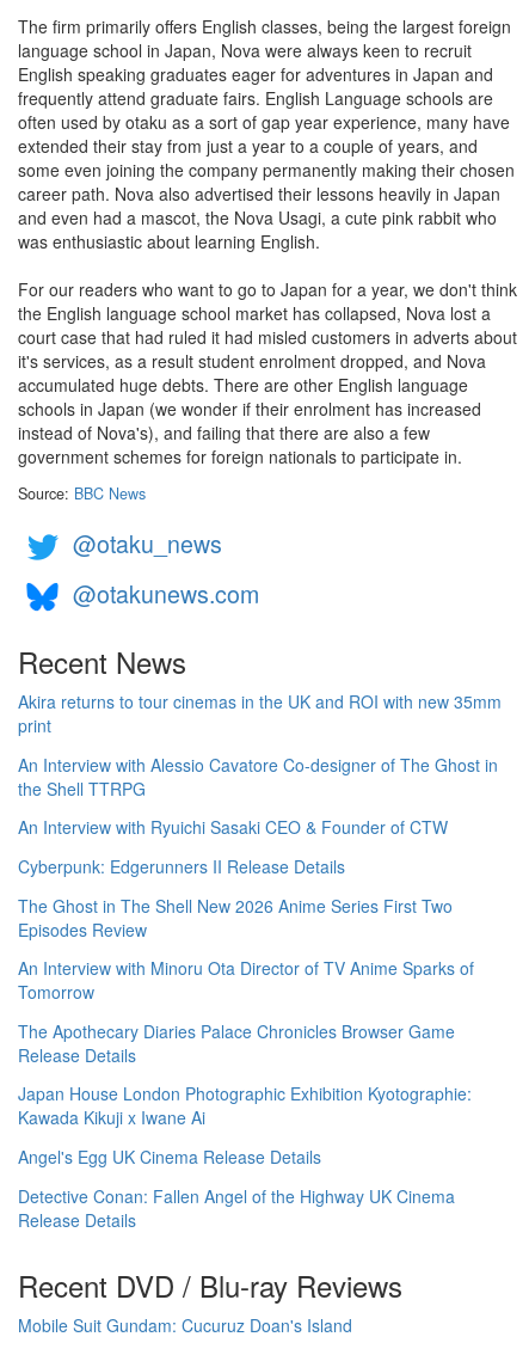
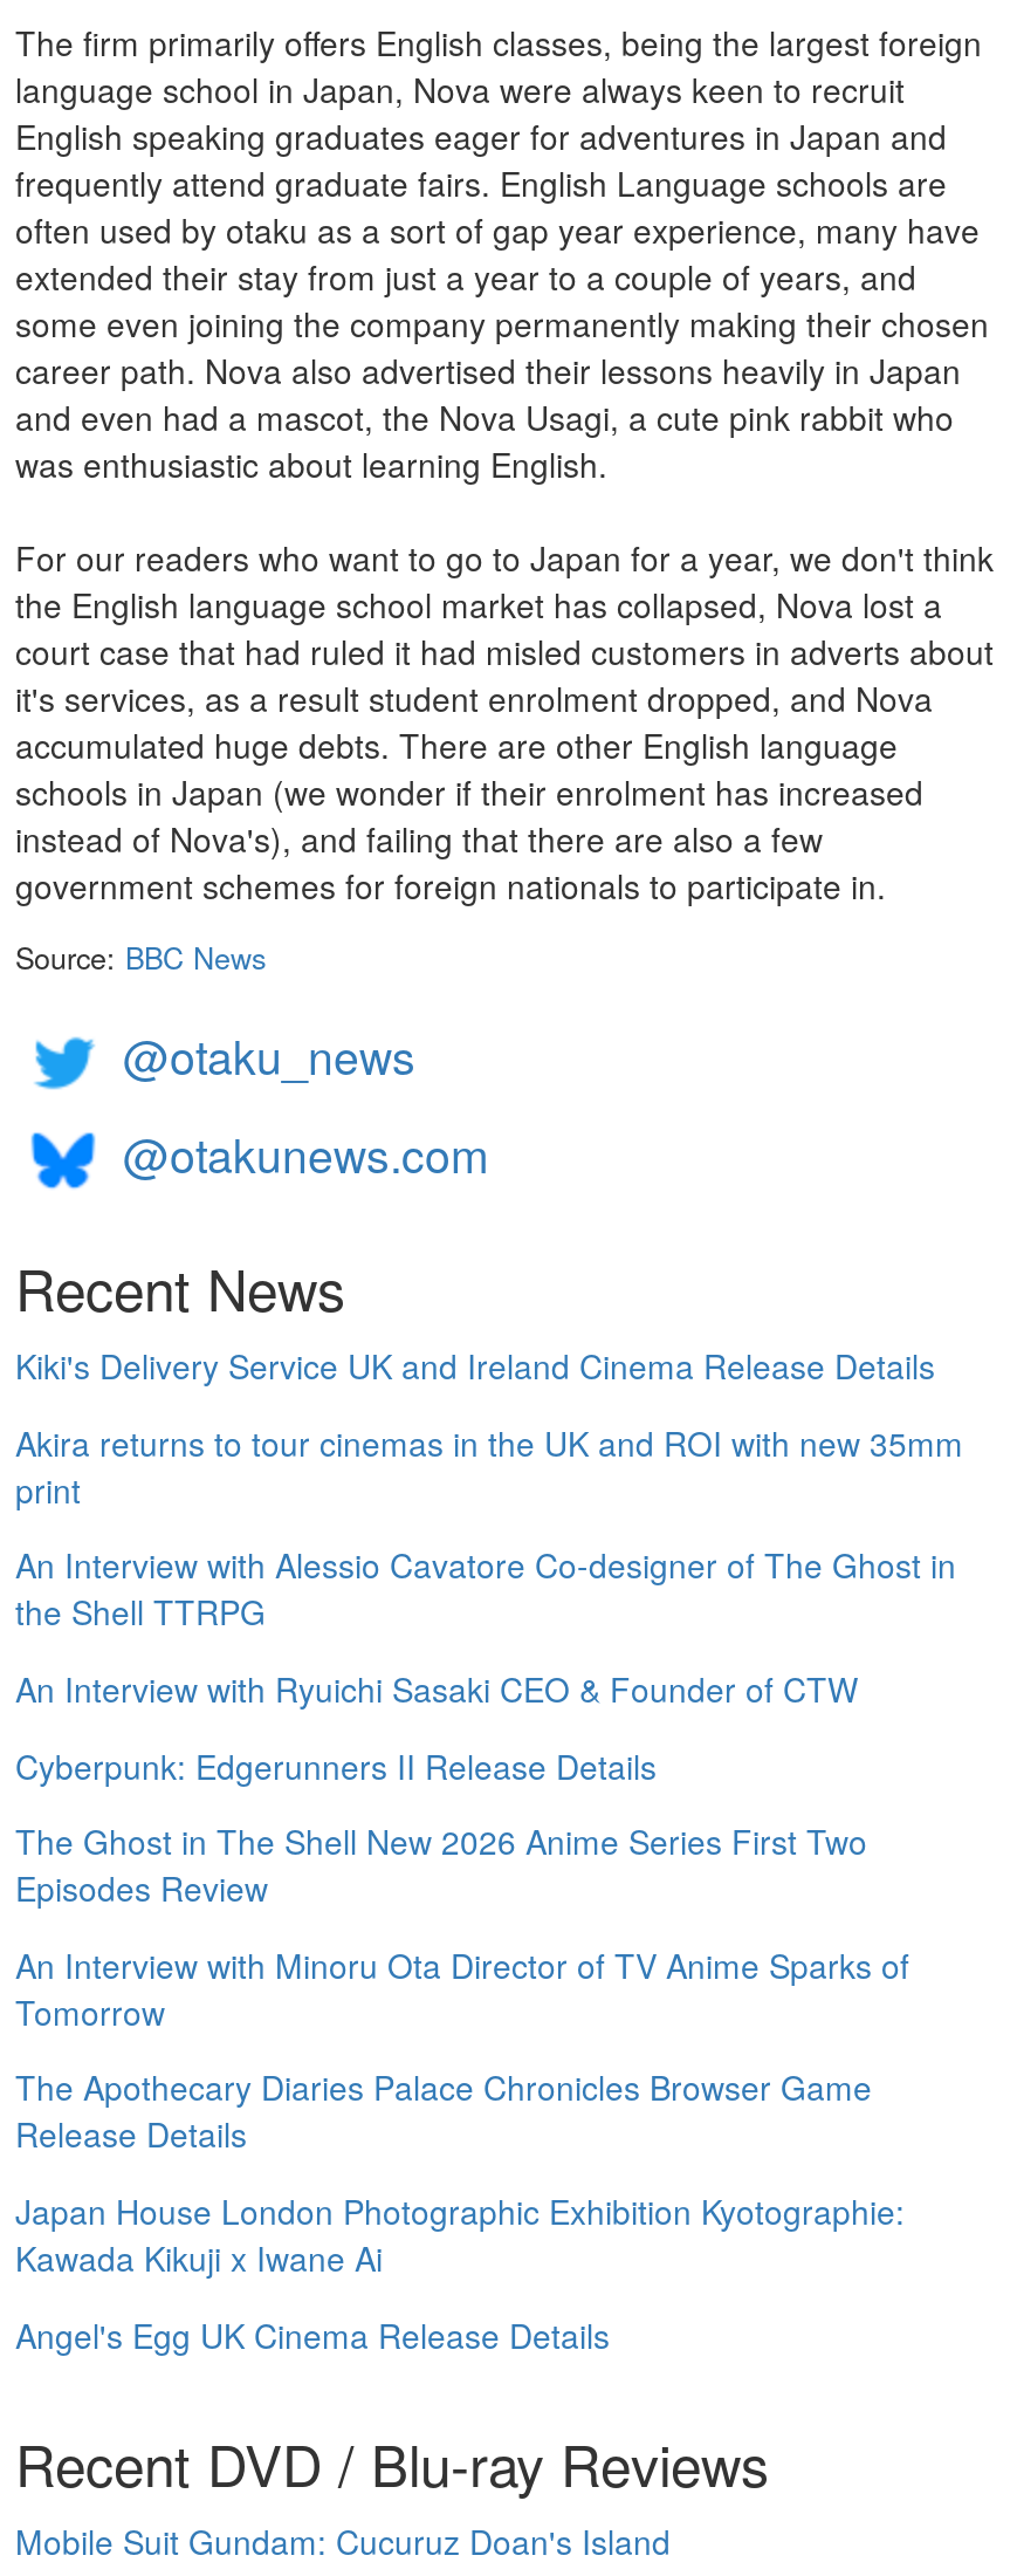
+ Kiki's Delivery Service UK and Ireland Cinema Release Details

moved down: Akira returns to tour cinemas in the UK and ROI with new 35mm | print | An Interview with Alessio Cavatore Co-designer of The Ghost in | ... | Kawada Kikuji x Iwane Ai | Angel's Egg UK Cinema Release Details

- Detective Conan: Fallen Angel of the Highway UK Cinema
- Release Details
